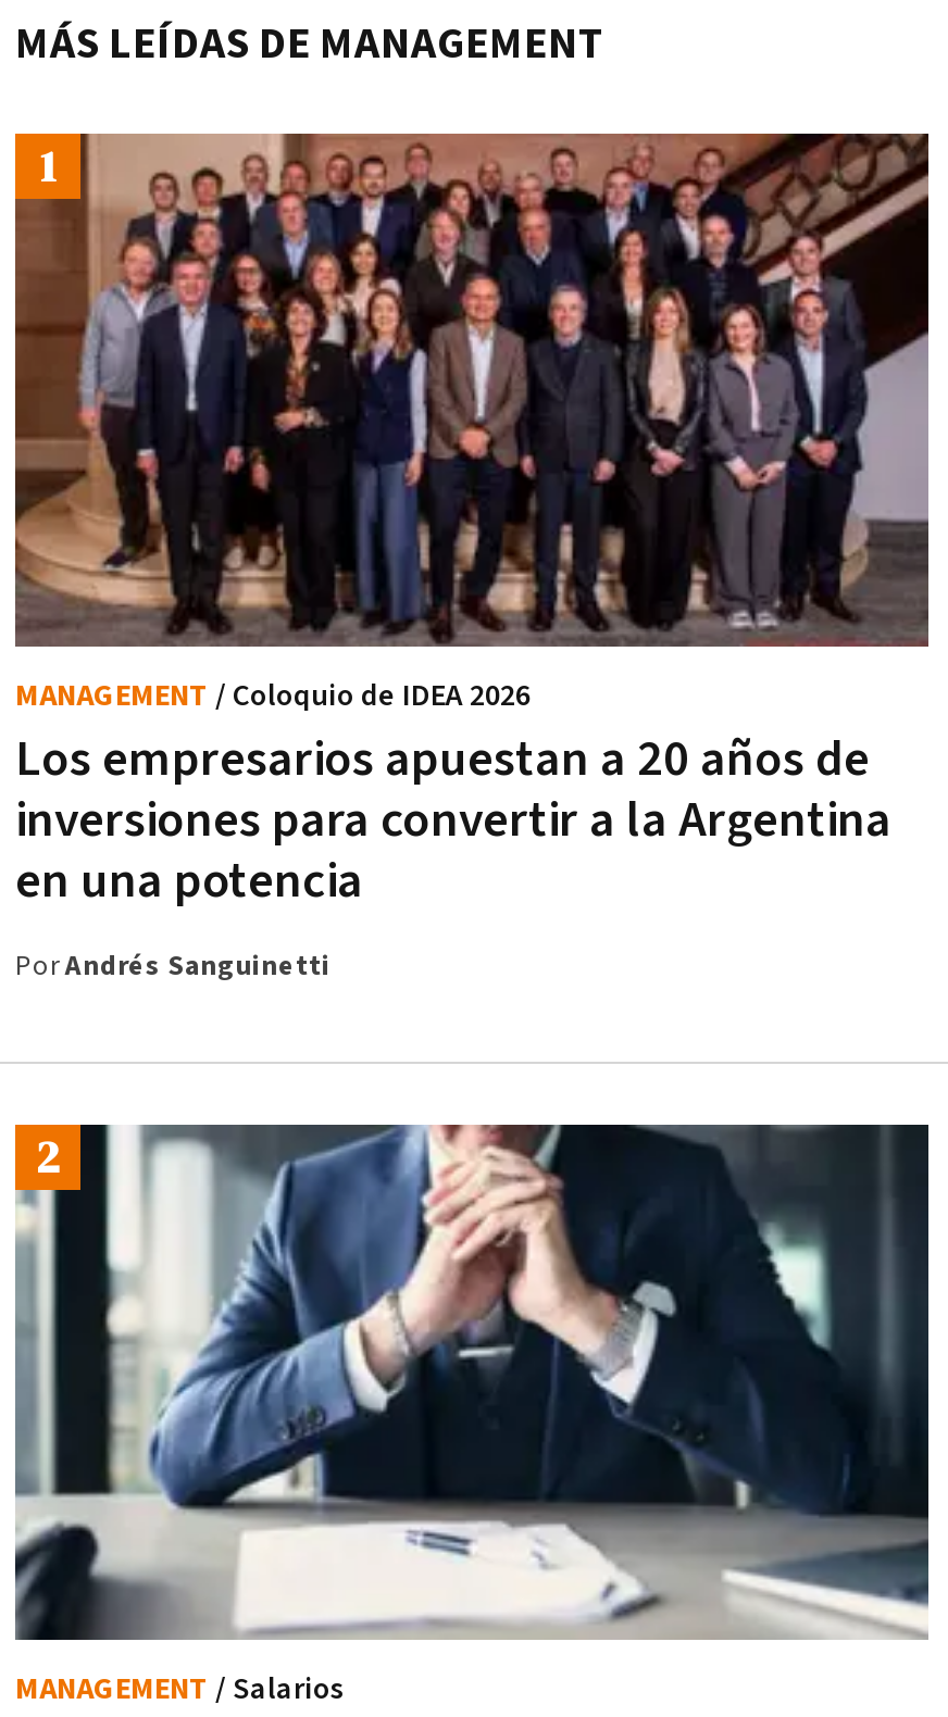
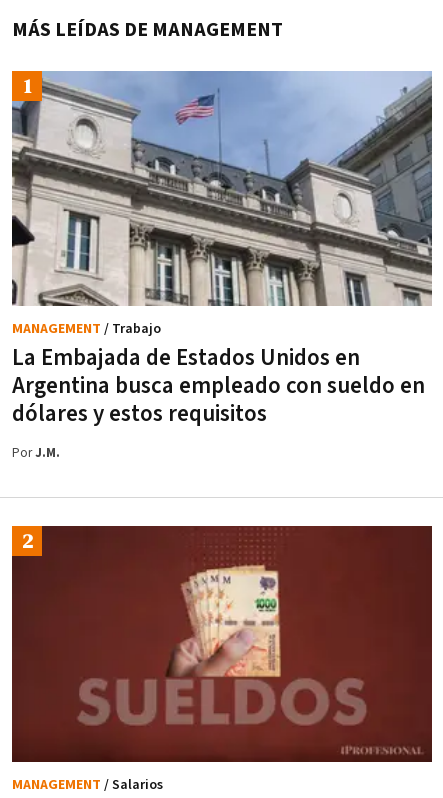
- [image]
- MANAGEMENT / Coloquio de IDEA 2026
+ [image]
+ MANAGEMENT / Trabajo

- Los empresarios apuestan a 20 años de
- inversiones para convertir a la Argentina
- en una potencia
+ La Embajada de Estados Unidos en
+ Argentina busca empleado con sueldo en
+ dólares y estos requisitos

- PorAndrés Sanguinetti
+ PorJ.M.

- [image]
+ [image]
